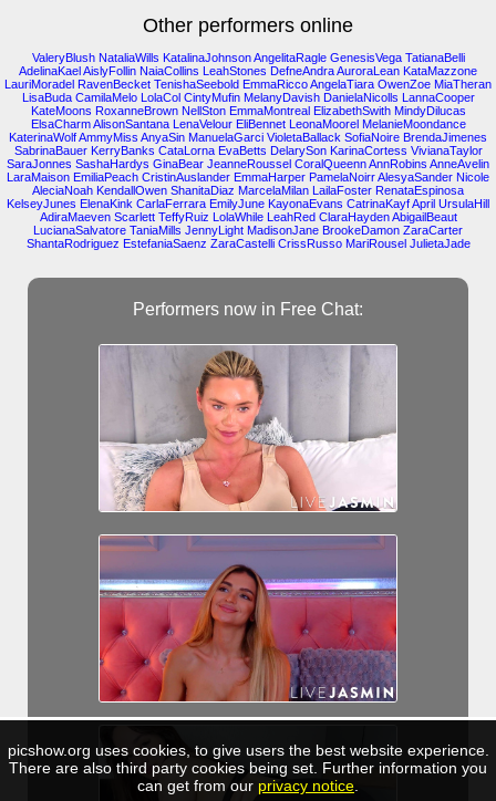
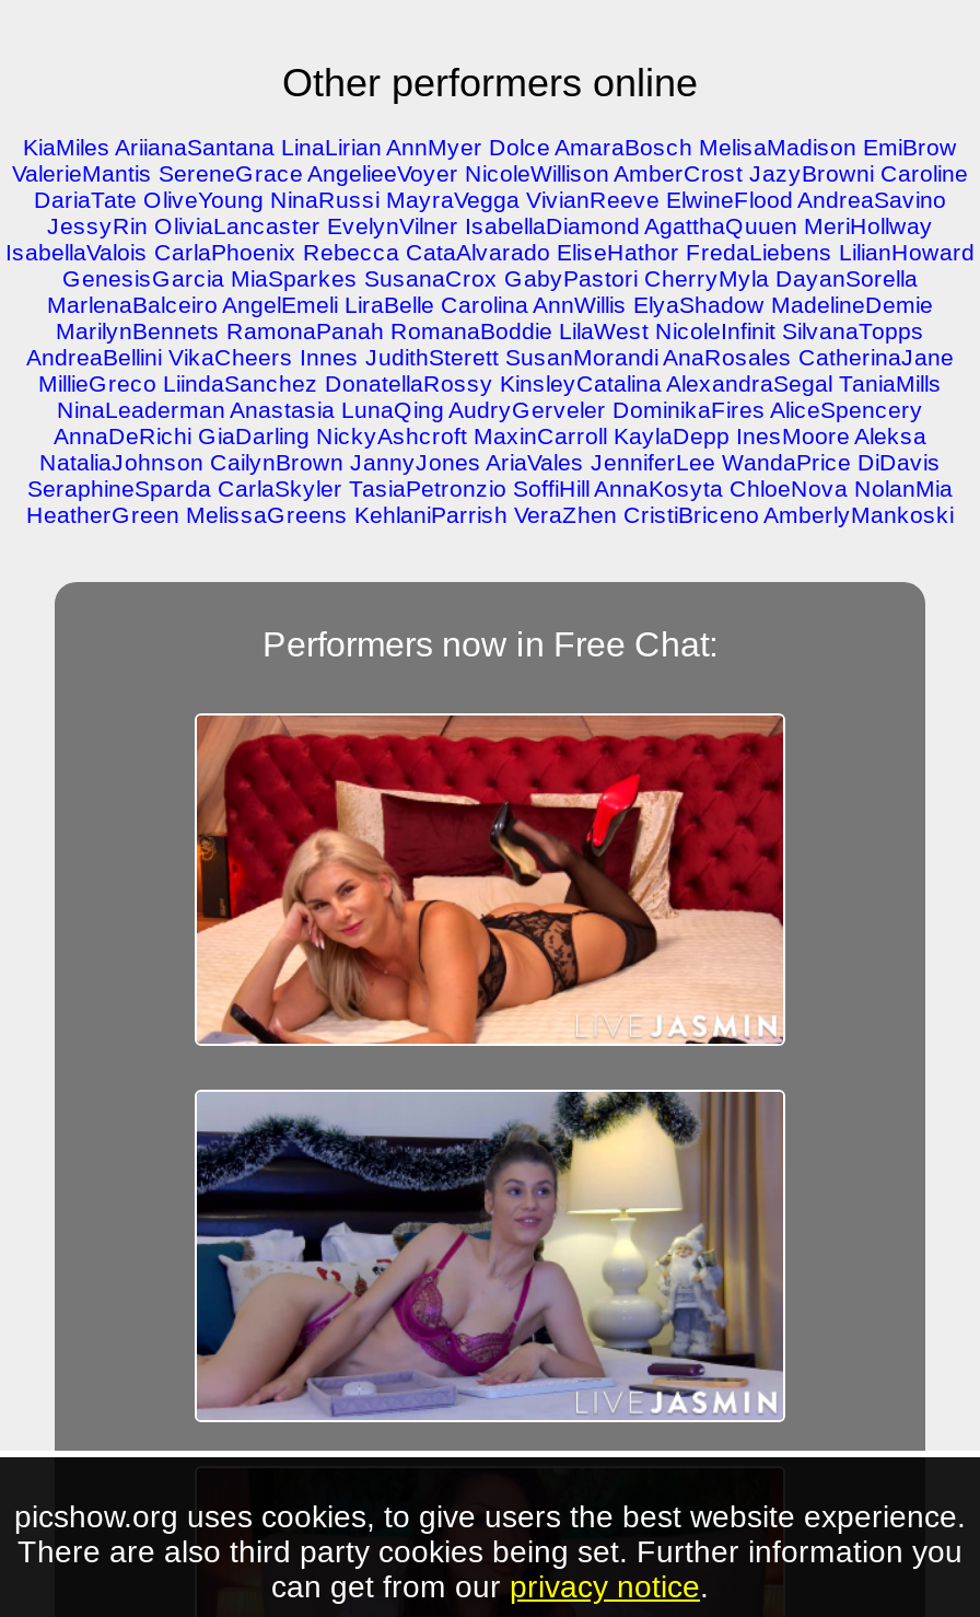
- ValeryBlush NataliaWills KatalinaJohnson AngelitaRagle GenesisVega TatianaBelli
- AdelinaKael AislyFollin NaiaCollins LeahStones DefneAndra AuroraLean KataMazzone
- LauriMoradel RavenBecket TenishaSeebold EmmaRicco AngelaTiara OwenZoe MiaTheran
- LisaBuda CamilaMelo LolaCol CintyMufin MelanyDavish DanielaNicolls LannaCooper
- KateMoons RoxanneBrown NellSton EmmaMontreal ElizabethSwith MindyDilucas
- ElsaCharm AlisonSantana LenaVelour EliBennet LeonaMoorel MelanieMoondance
- KaterinaWolf AmmyMiss AnyaSin ManuelaGarci VioletaBallack SofiaNoire BrendaJimenes
- SabrinaBauer KerryBanks CataLorna EvaBetts DelarySon KarinaCortess VivianaTaylor
- SaraJonnes SashaHardys GinaBear JeanneRoussel CoralQueenn AnnRobins AnneAvelin
- LaraMaison EmiliaPeach CristinAuslander EmmaHarper PamelaNoirr AlesyaSander Nicole
- AleciaNoah KendallOwen ShanitaDiaz MarcelaMilan LailaFoster RenataEspinosa
- KelseyJunes ElenaKink CarlaFerrara EmilyJune KayonaEvans CatrinaKayf April UrsulaHill
- AdiraMaeven Scarlett TeffyRuiz LolaWhile LeahRed ClaraHayden AbigailBeaut
- LucianaSalvatore TaniaMills JennyLight MadisonJane BrookeDamon ZaraCarter
- ShantaRodriguez EstefaniaSaenz ZaraCastelli CrissRusso MariRousel JulietaJade
+ KiaMiles AriianaSantana LinaLirian AnnMyer Dolce AmaraBosch MelisaMadison EmiBrow
+ ValerieMantis SereneGrace AngelieeVoyer NicoleWillison AmberCrost JazyBrowni Caroline
+ DariaTate OliveYoung NinaRussi MayraVegga VivianReeve ElwineFlood AndreaSavino
+ JessyRin OliviaLancaster EvelynVilner IsabellaDiamond AgatthaQuuen MeriHollway
+ IsabellaValois CarlaPhoenix Rebecca CataAlvarado EliseHathor FredaLiebens LilianHoward
+ GenesisGarcia MiaSparkes SusanaCrox GabyPastori CherryMyla DayanSorella
+ MarlenaBalceiro AngelEmeli LiraBelle Carolina AnnWillis ElyaShadow MadelineDemie
+ MarilynBennets RamonaPanah RomanaBoddie LilaWest NicoleInfinit SilvanaTopps
+ AndreaBellini VikaCheers Innes JudithSterett SusanMorandi AnaRosales CatherinaJane
+ MillieGreco LiindaSanchez DonatellaRossy KinsleyCatalina AlexandraSegal TaniaMills
+ NinaLeaderman Anastasia LunaQing AudryGerveler DominikaFires AliceSpencery
+ AnnaDeRichi GiaDarling NickyAshcroft MaxinCarroll KaylaDepp InesMoore Aleksa
+ NataliaJohnson CailynBrown JannyJones AriaVales JenniferLee WandaPrice DiDavis
+ SeraphineSparda CarlaSkyler TasiaPetronzio SoffiHill AnnaKosyta ChloeNova NolanMia
+ HeatherGreen MelissaGreens KehlaniParrish VeraZhen CristiBriceno AmberlyMankoski

- [image]
+ [image]

- [image]
+ [image]
